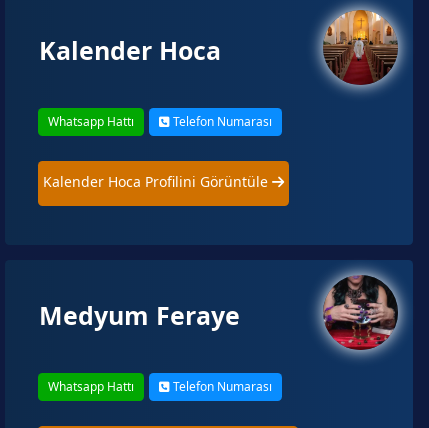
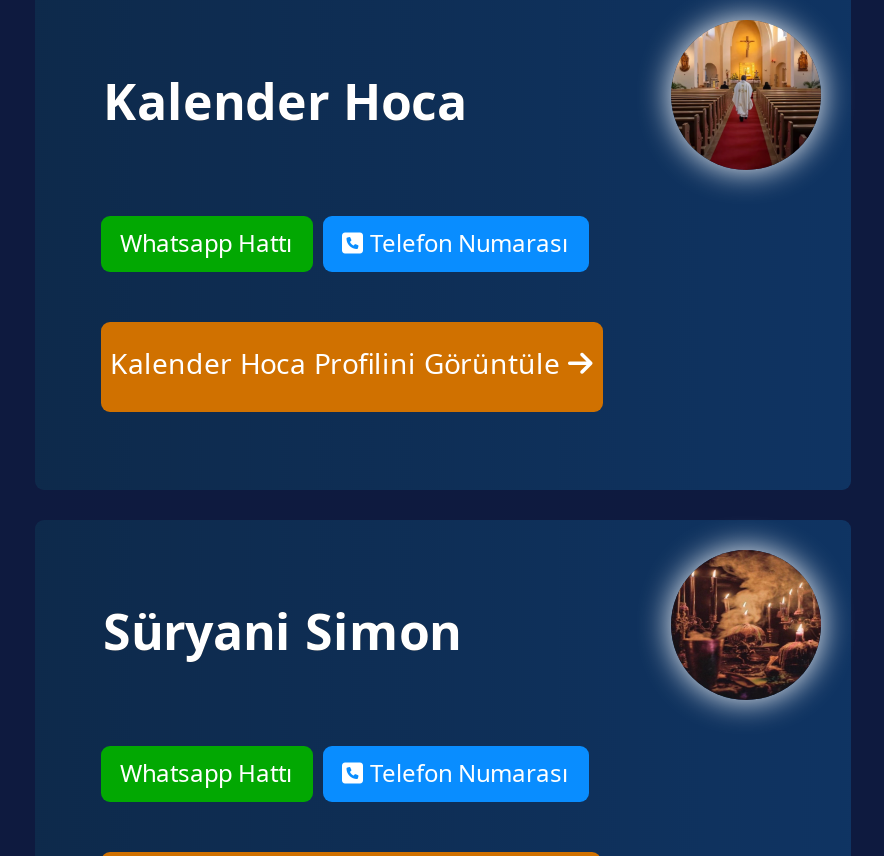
- [image]
+ [image]

- Medyum Feraye
+ Süryani Simon
